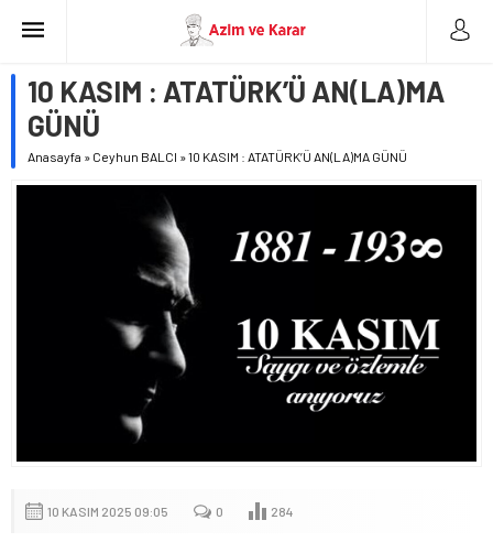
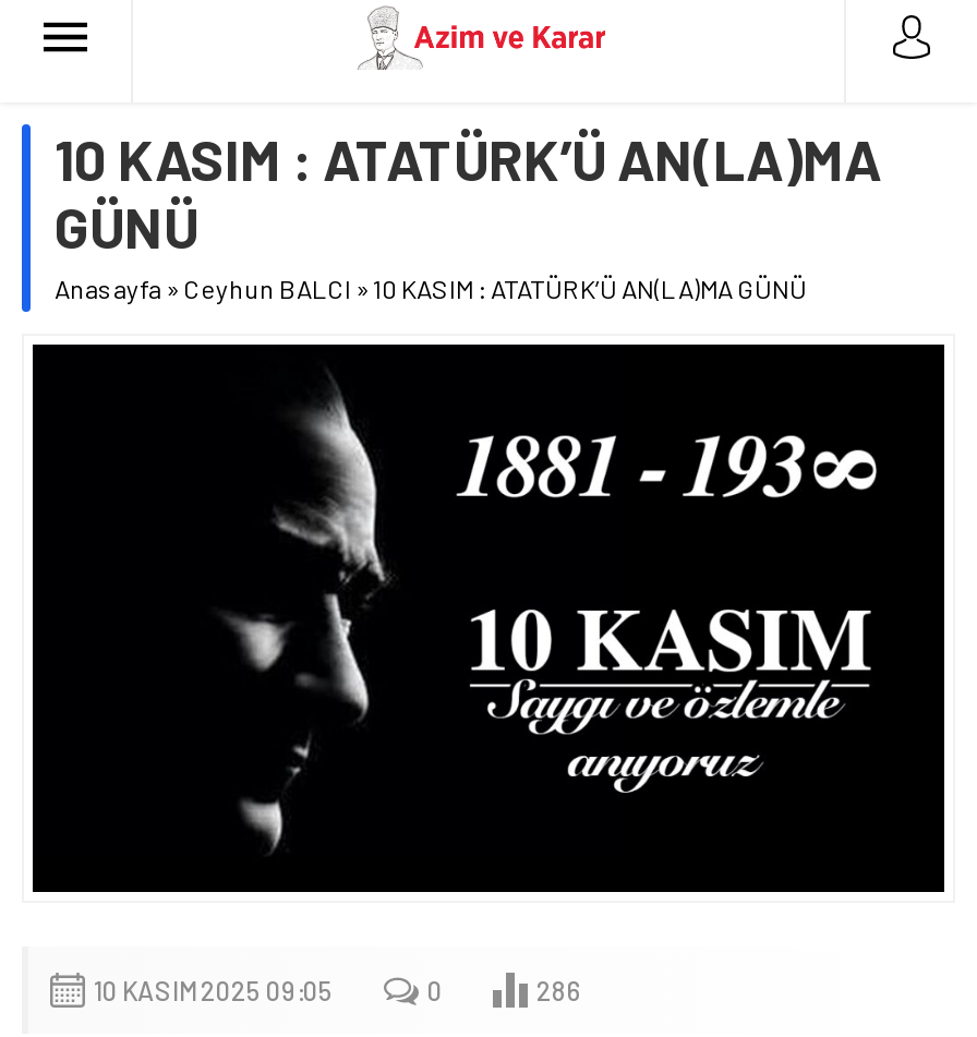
- 284
+ 286
